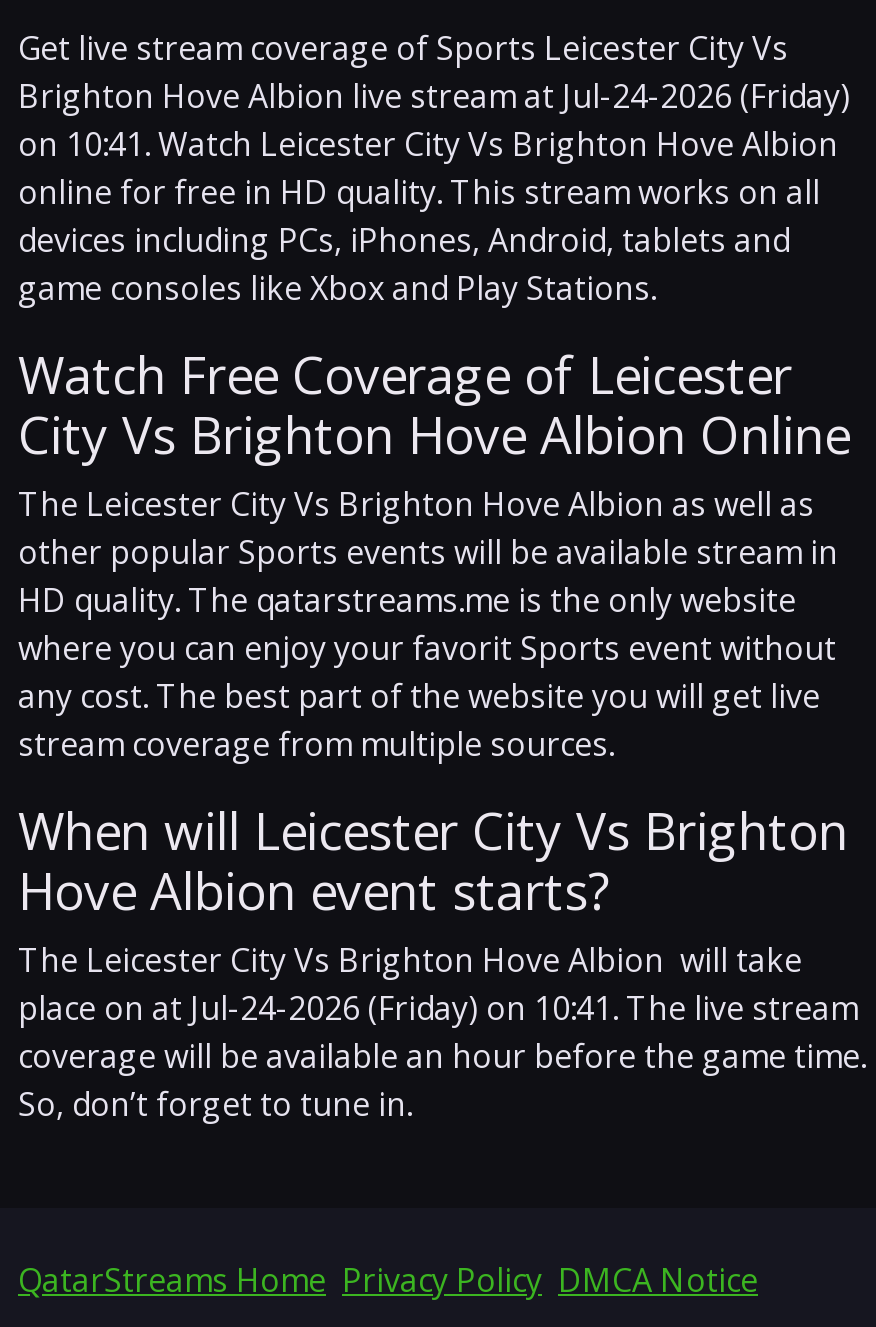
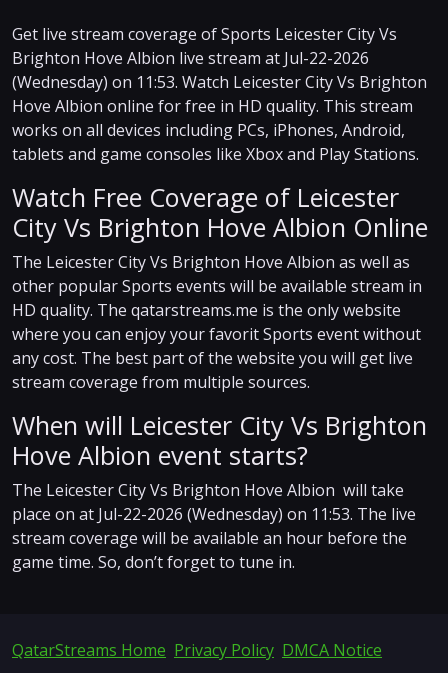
- Brighton Hove Albion live stream at Jul-24-2026 (Friday)
- on 10:41. Watch Leicester City Vs Brighton Hove Albion
- online for free in HD quality. This stream works on all
- devices including PCs, iPhones, Android, tablets and
- game consoles like Xbox and Play Stations.
+ Brighton Hove Albion live stream at Jul-22-2026
+ (Wednesday) on 11:53. Watch Leicester City Vs Brighton
+ Hove Albion online for free in HD quality. This stream
+ works on all devices including PCs, iPhones, Android,
+ tablets and game consoles like Xbox and Play Stations.

- place on at Jul-24-2026 (Friday) on 10:41. The live stream
- coverage will be available an hour before the game time.
- So, don’t forget to tune in.
+ place on at Jul-22-2026 (Wednesday) on 11:53. The live
+ stream coverage will be available an hour before the
+ game time. So, don’t forget to tune in.
